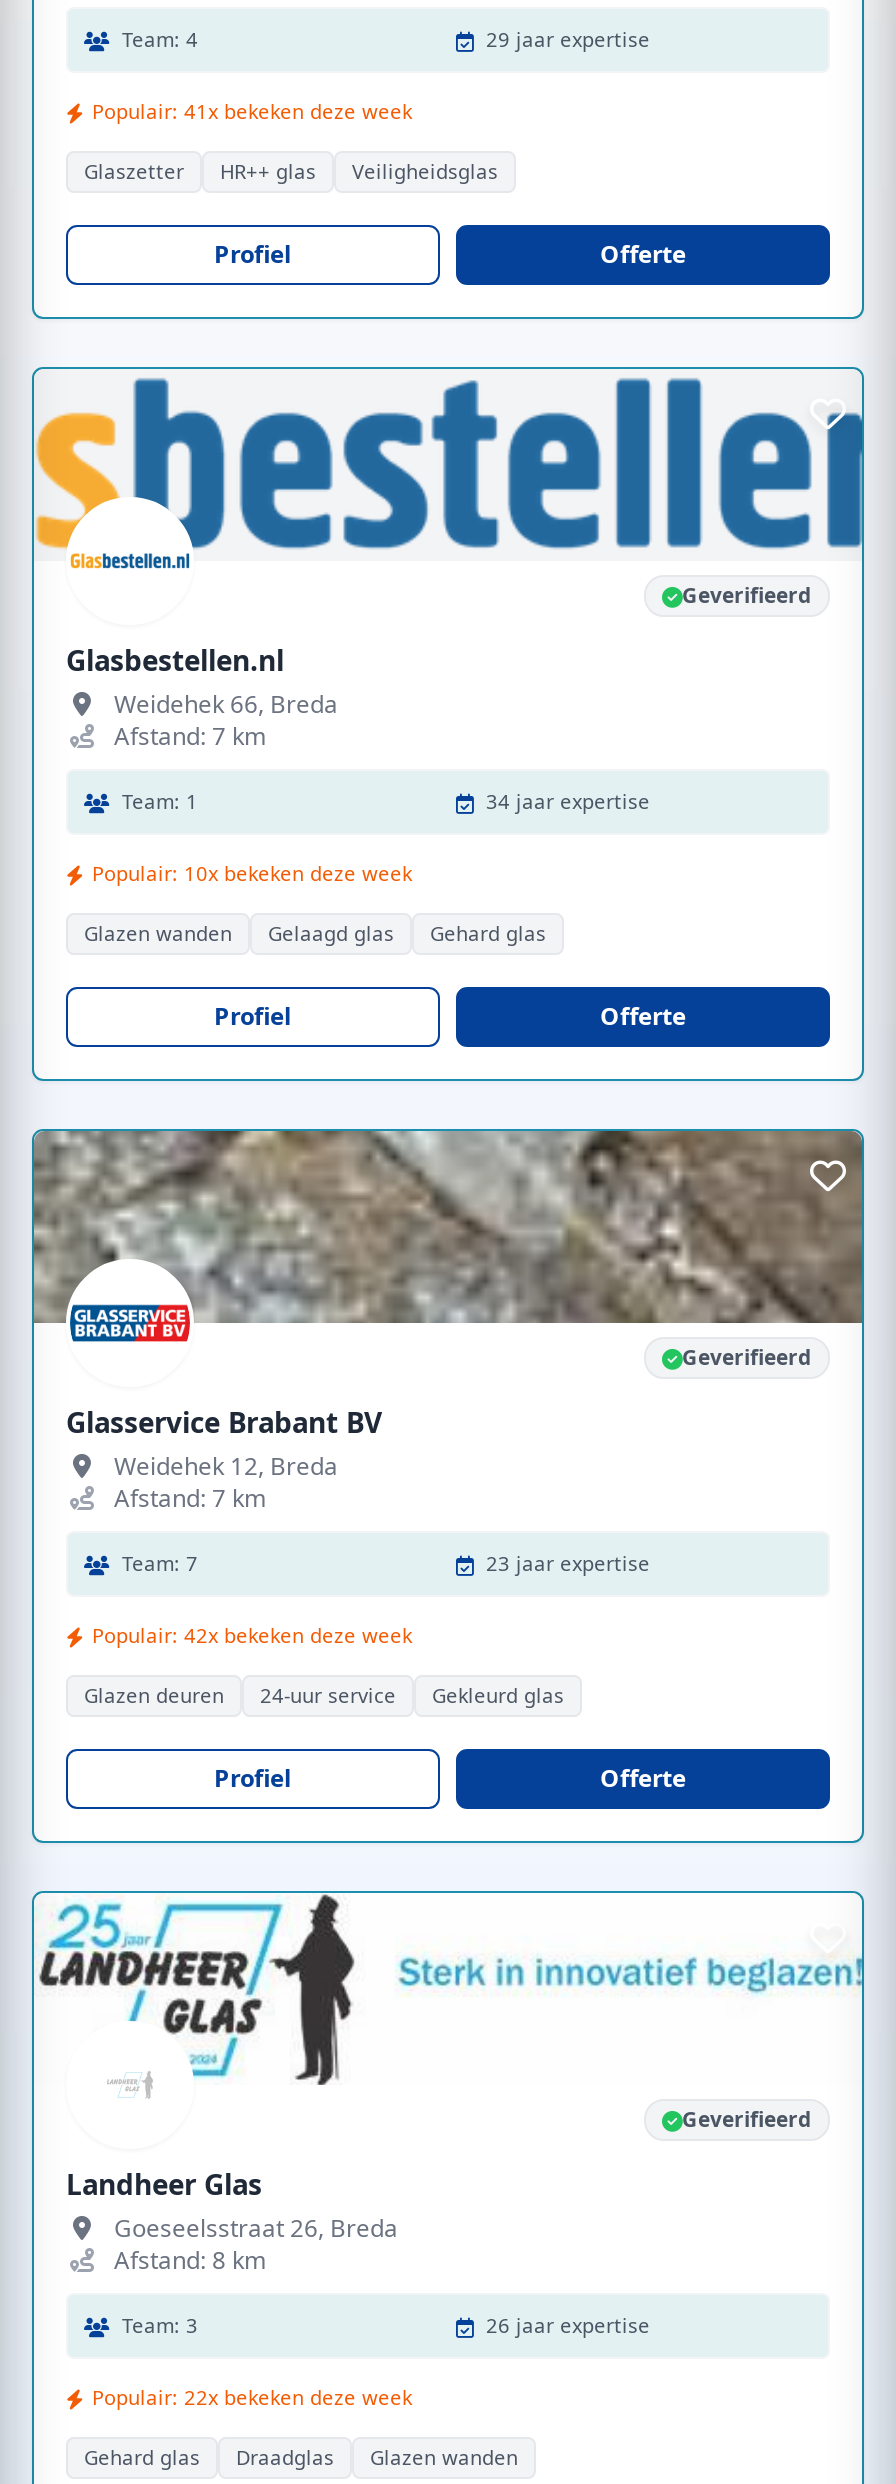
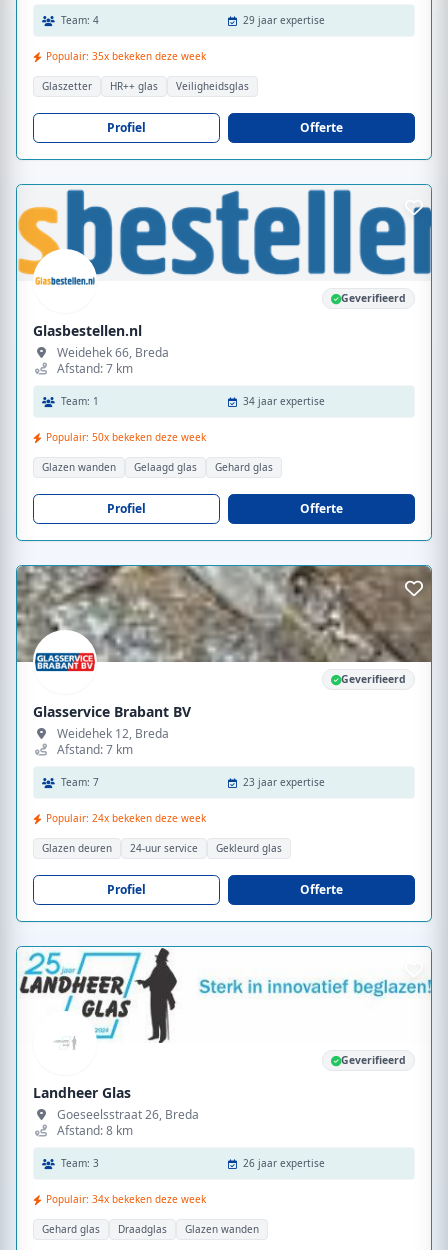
- Populair: 41x bekeken deze week
+ Populair: 35x bekeken deze week

- Populair: 10x bekeken deze week
+ Populair: 50x bekeken deze week

- Populair: 42x bekeken deze week
+ Populair: 24x bekeken deze week

- Populair: 22x bekeken deze week
+ Populair: 34x bekeken deze week
